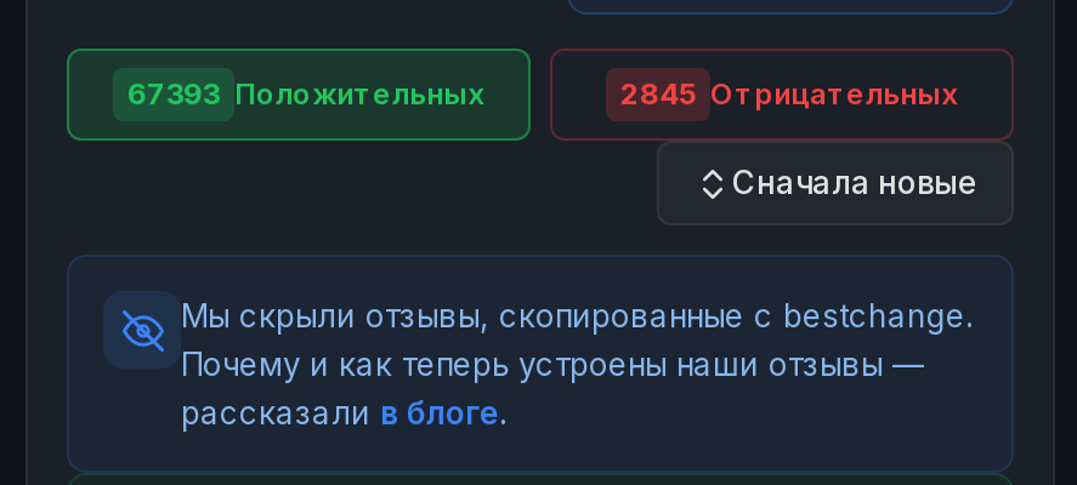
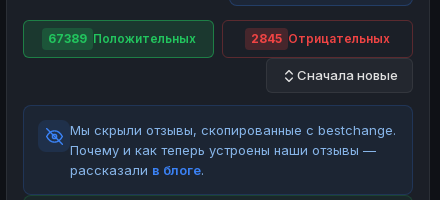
- 67393 Положительных
+ 67389 Положительных
